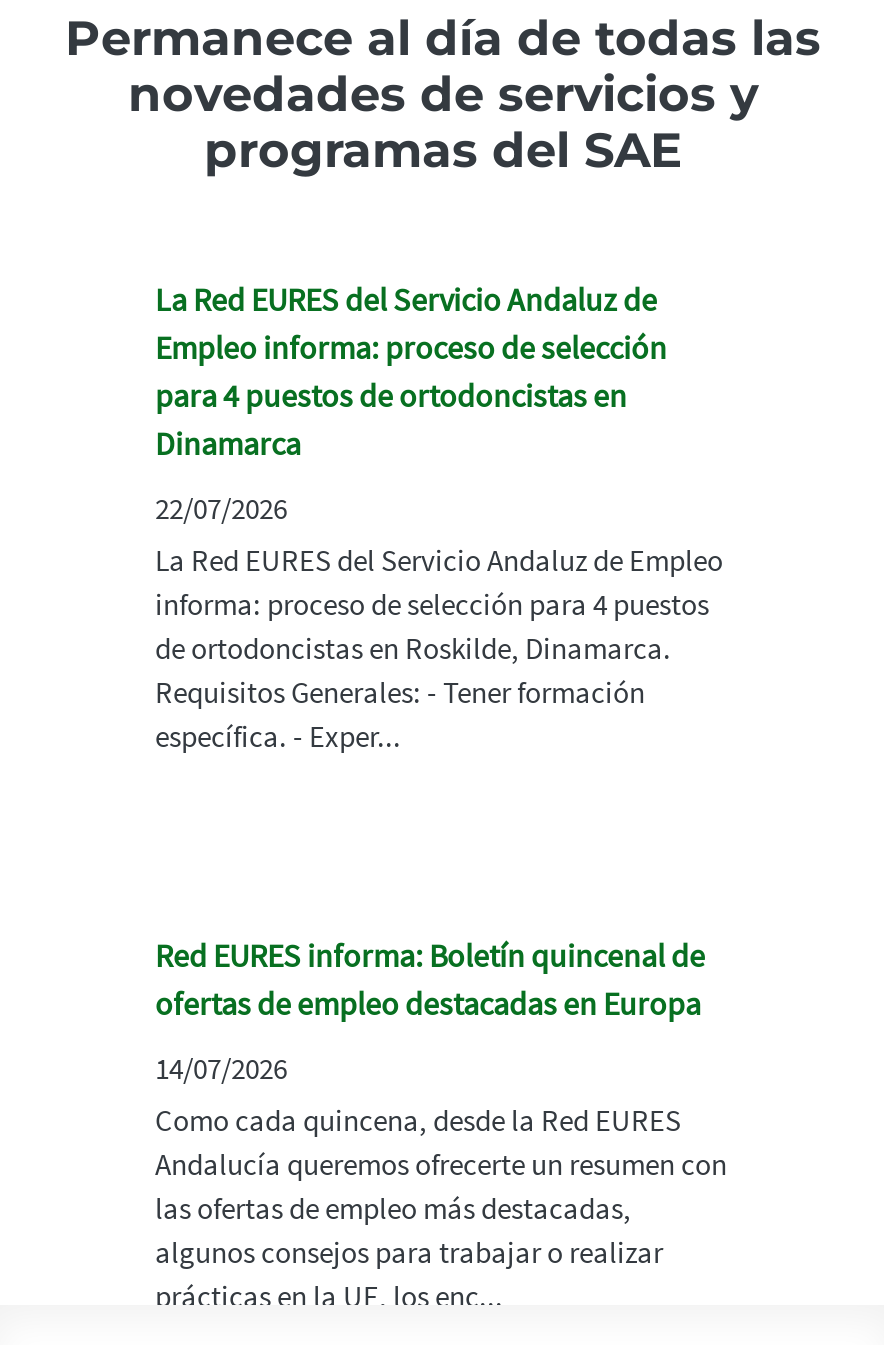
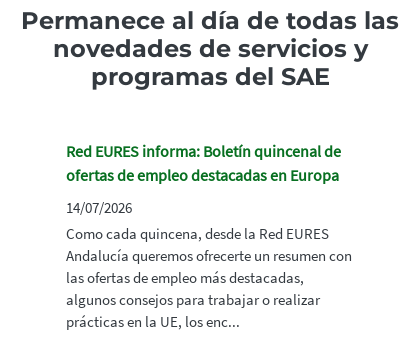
- La Red EURES del Servicio Andaluz de
- Empleo informa: proceso de selección
- para 4 puestos de ortodoncistas en
- Dinamarca
- 22/07/2026
- La Red EURES del Servicio Andaluz de Empleo
- informa: proceso de selección para 4 puestos
- de ortodoncistas en Roskilde, Dinamarca.
- Requisitos Generales: - Tener formación
- específica. - Exper...
